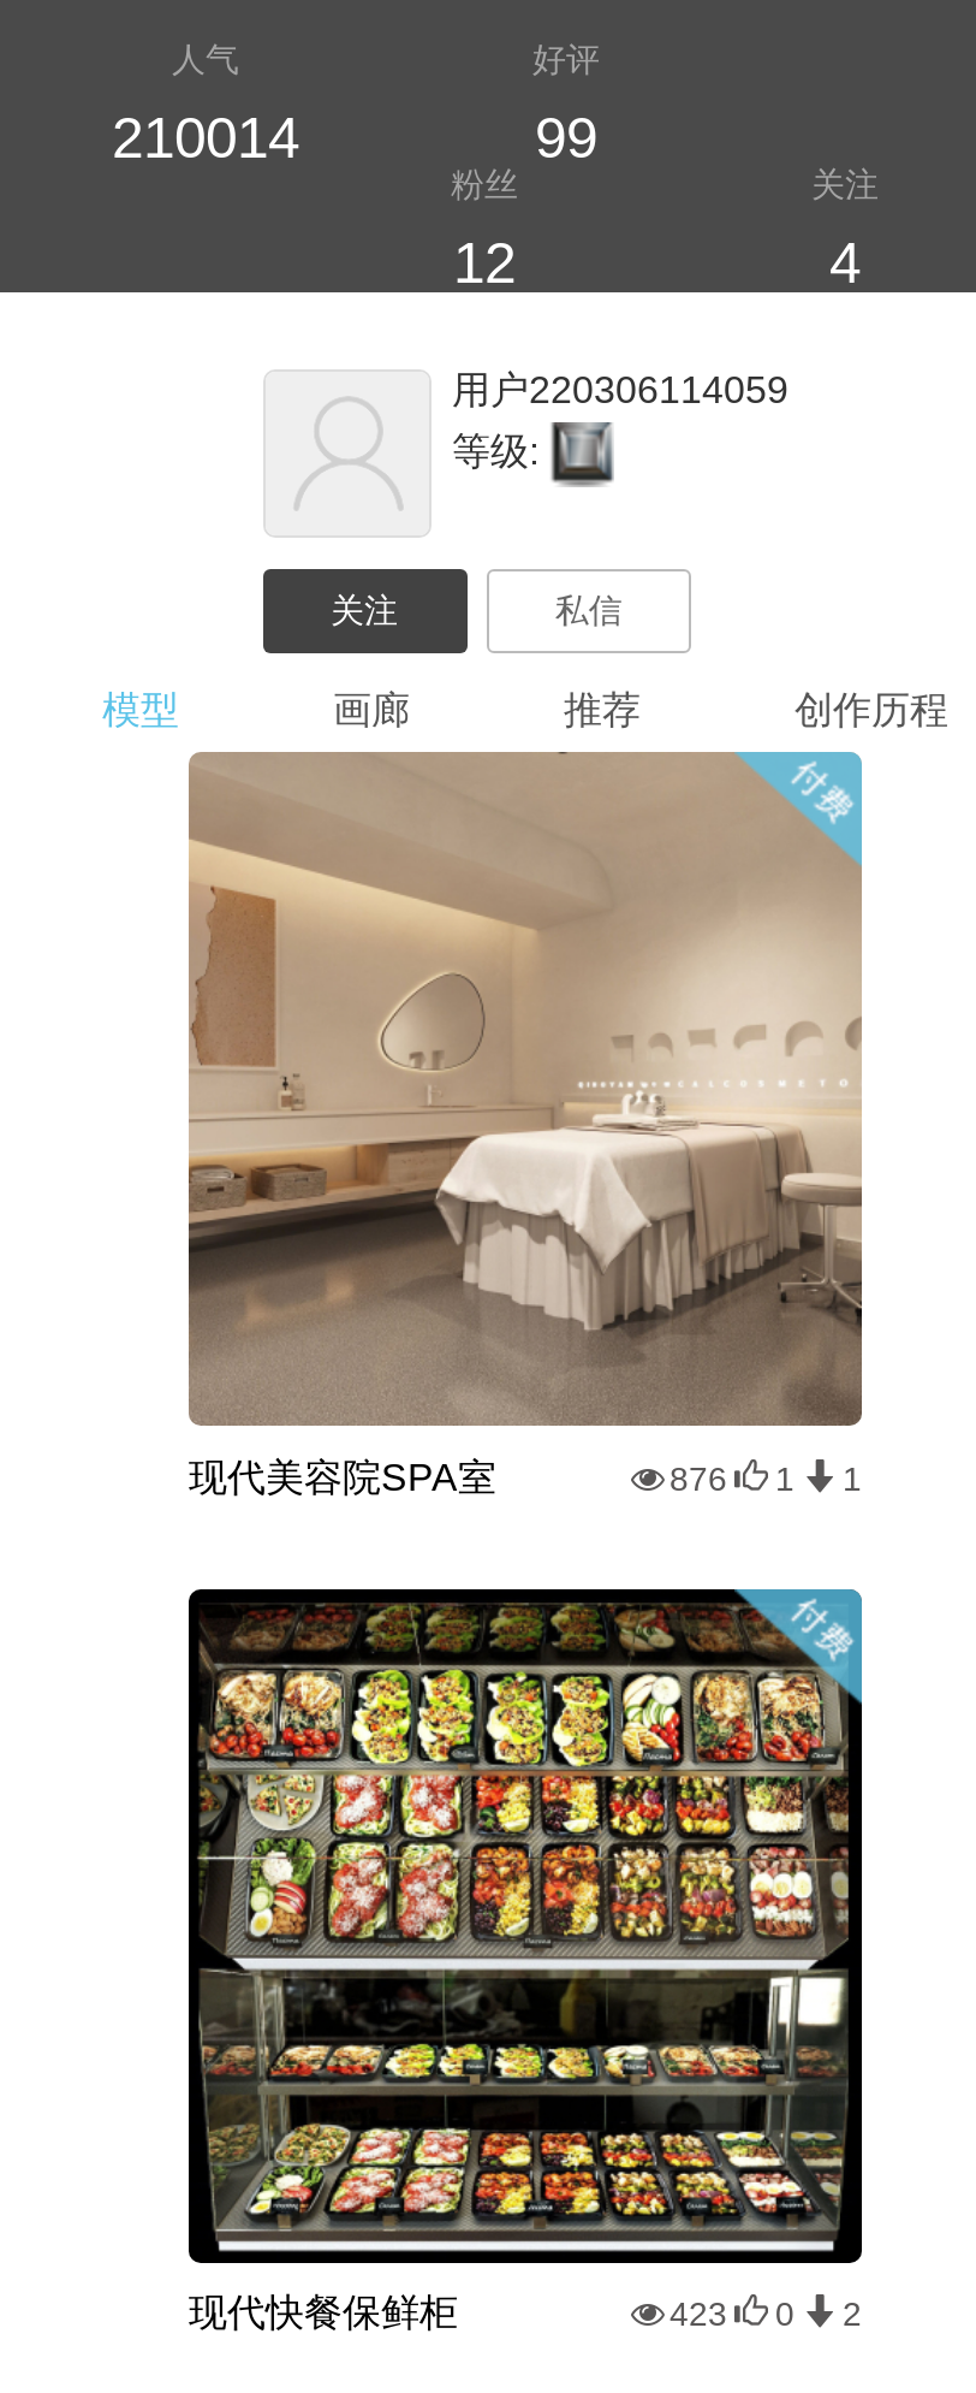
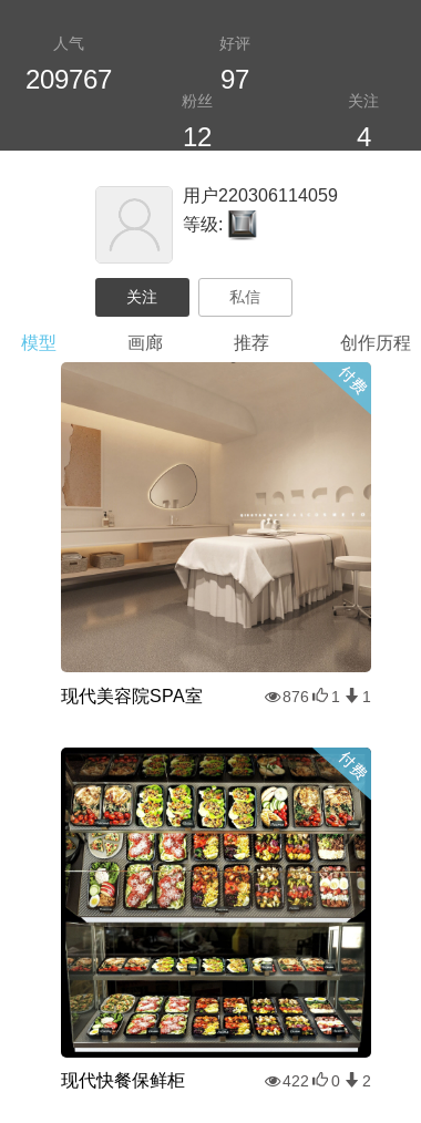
- 210014
+ 209767

- 99
+ 97

- 423 0 2
+ 422 0 2
